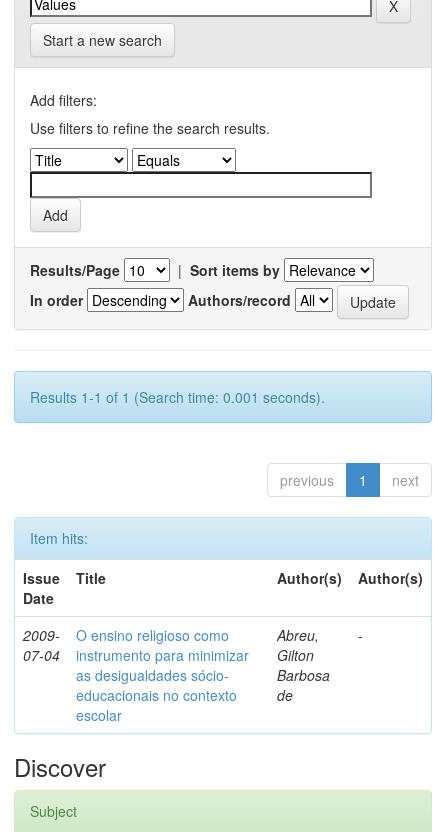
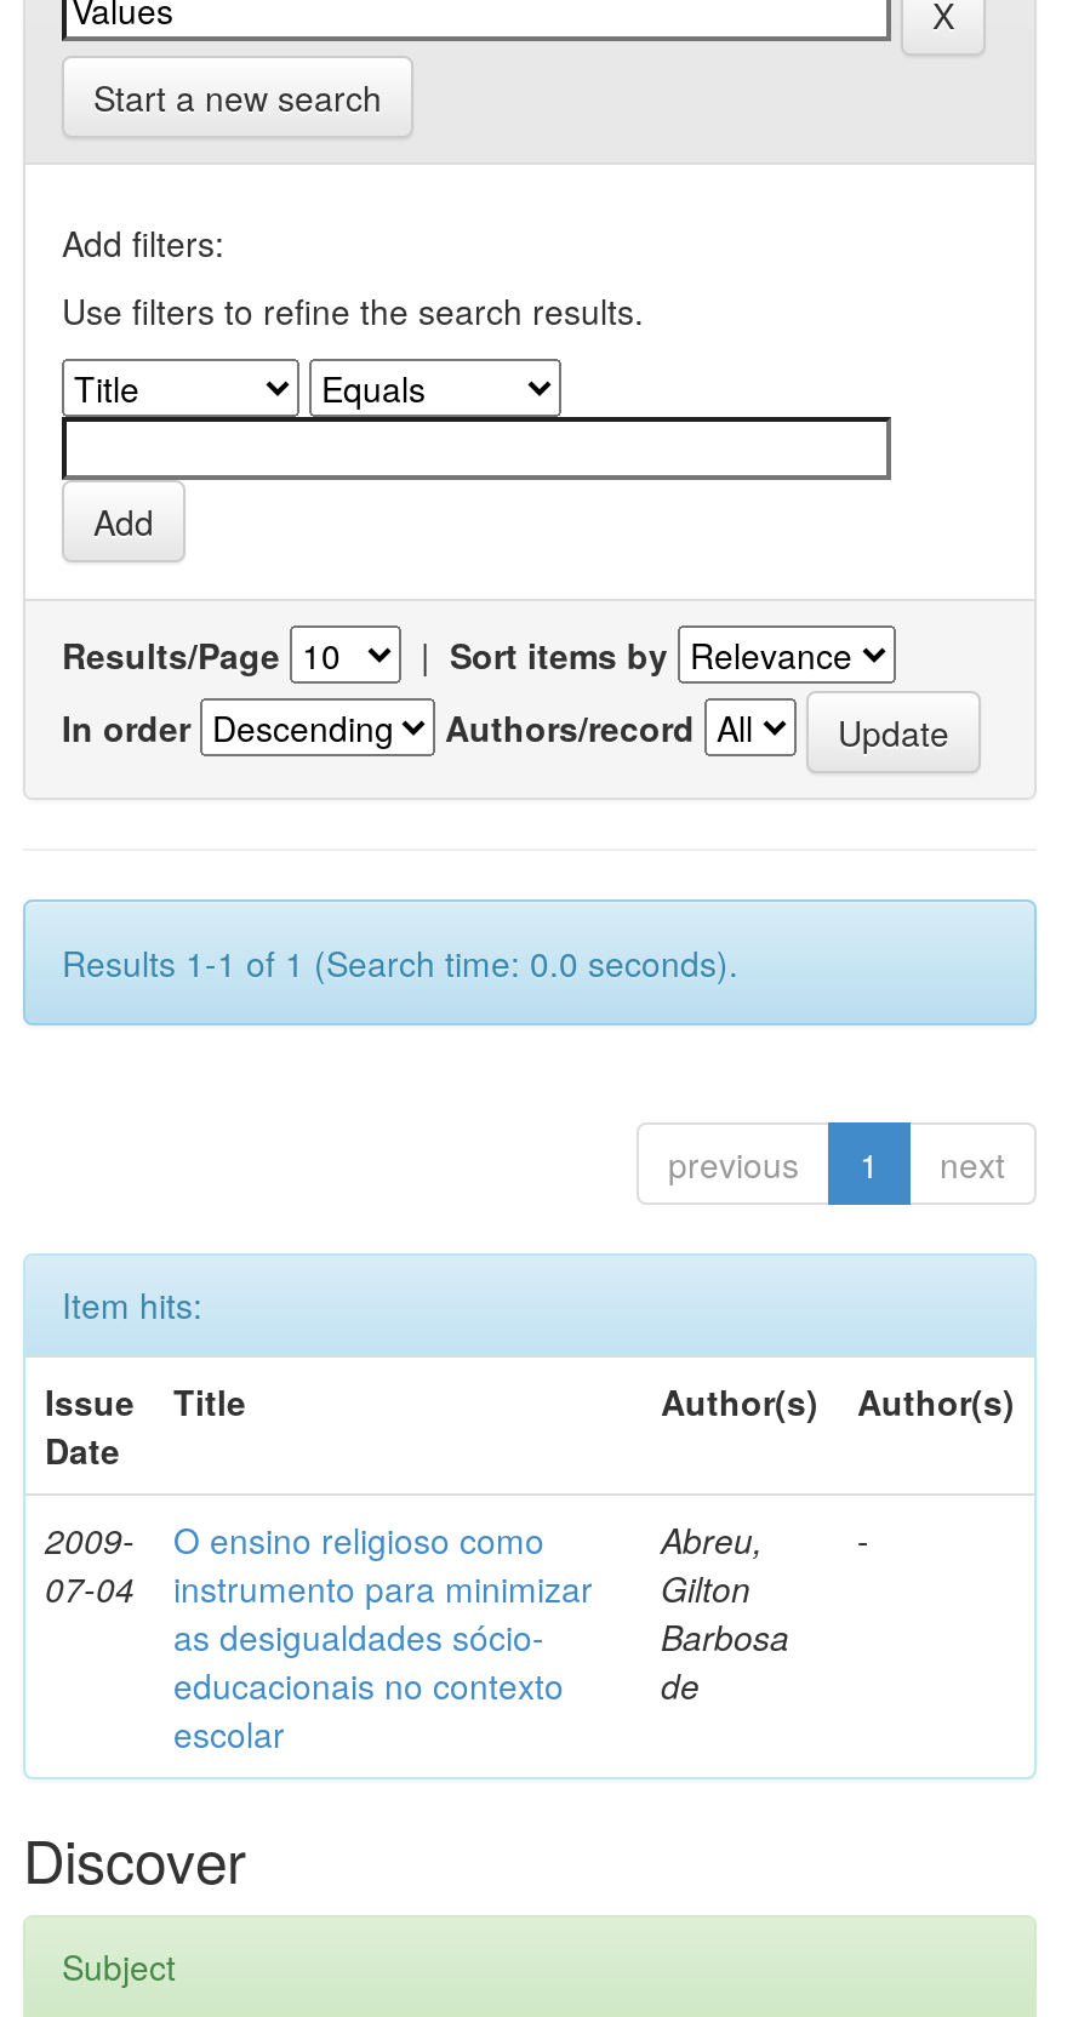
- Results 1-1 of 1 (Search time: 0.001 seconds).
+ Results 1-1 of 1 (Search time: 0.0 seconds).
